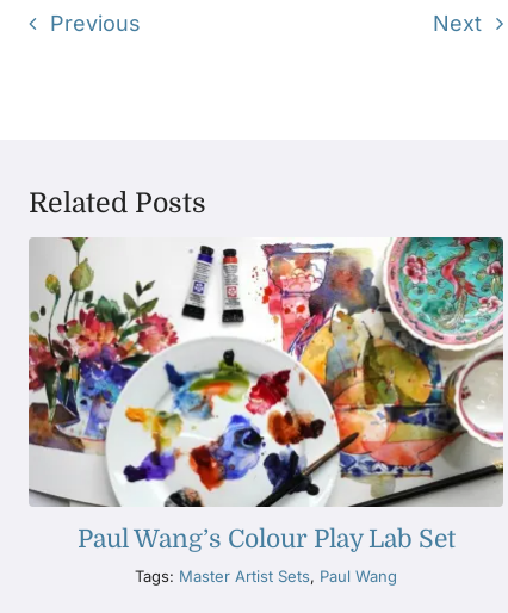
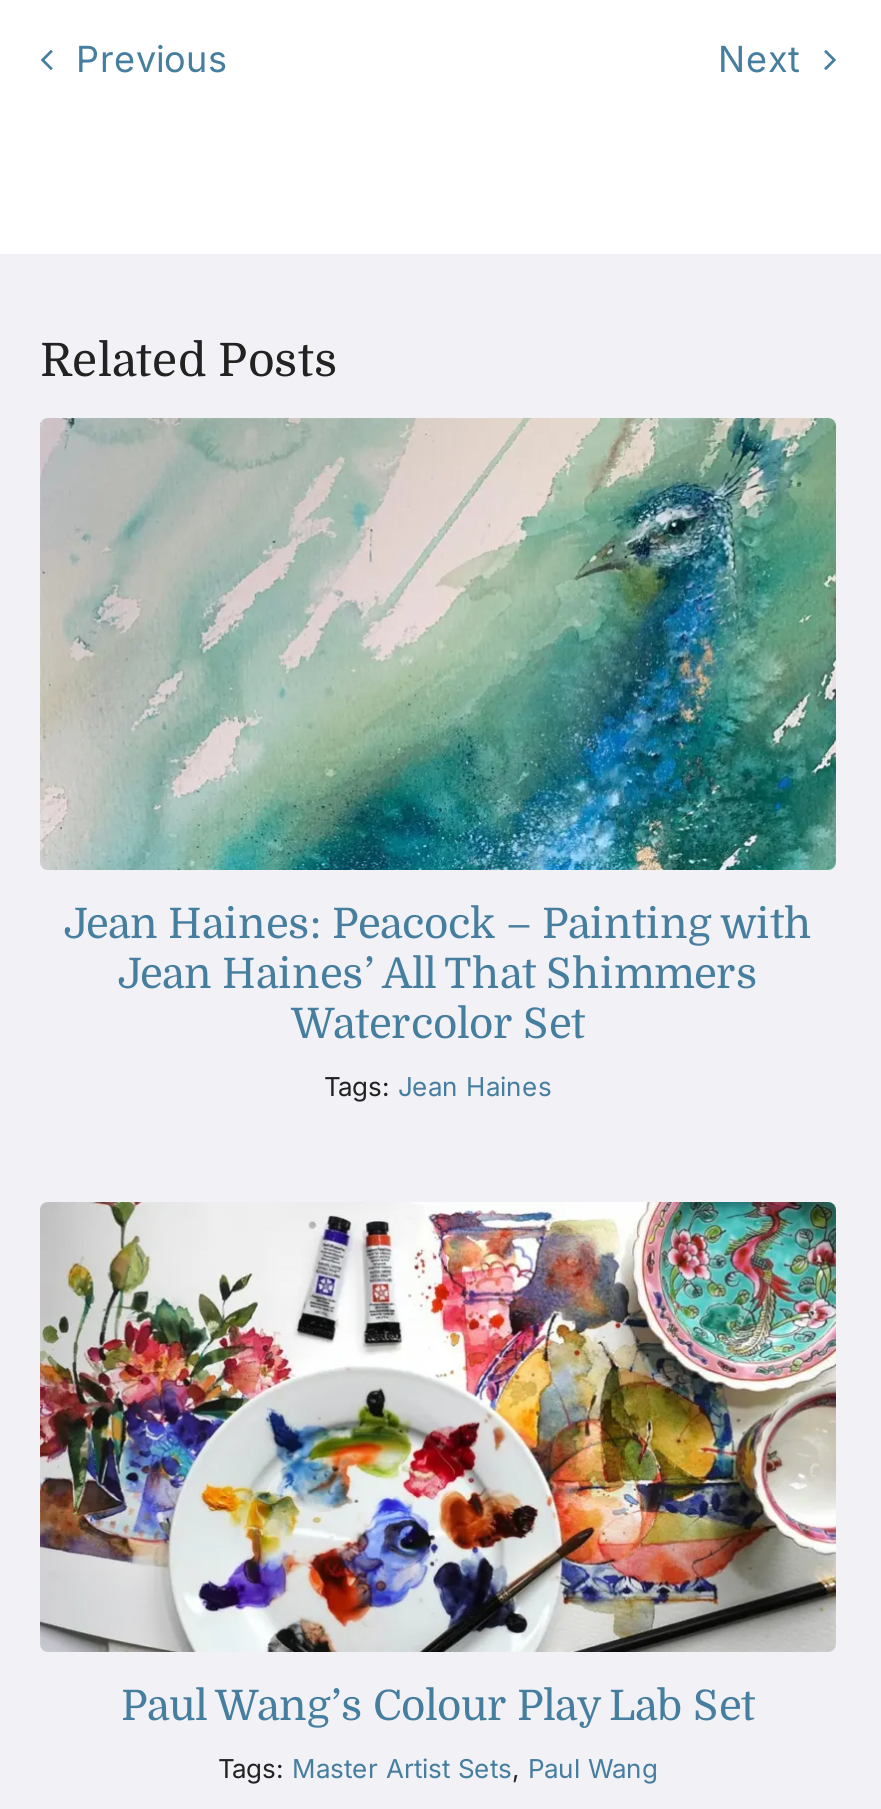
+ [image]
+ Jean Haines: Peacock – Painting with
+ Jean Haines’ All That Shimmers
+ Watercolor Set
+ Tags: Jean Haines
